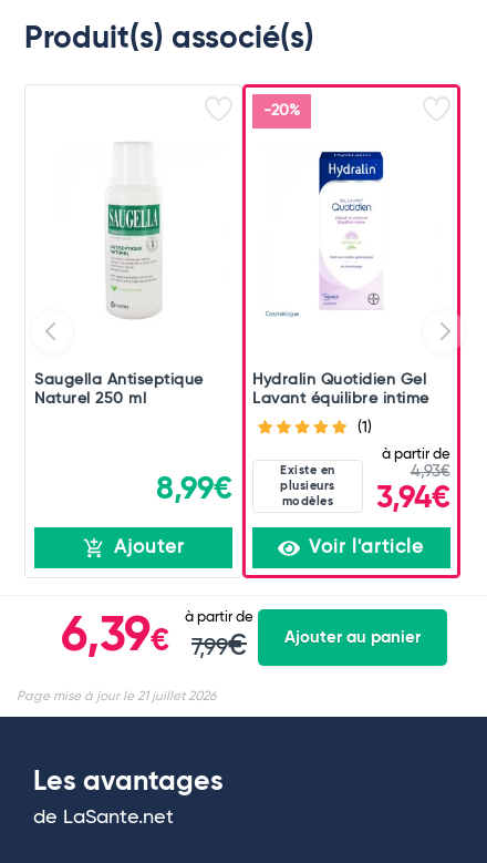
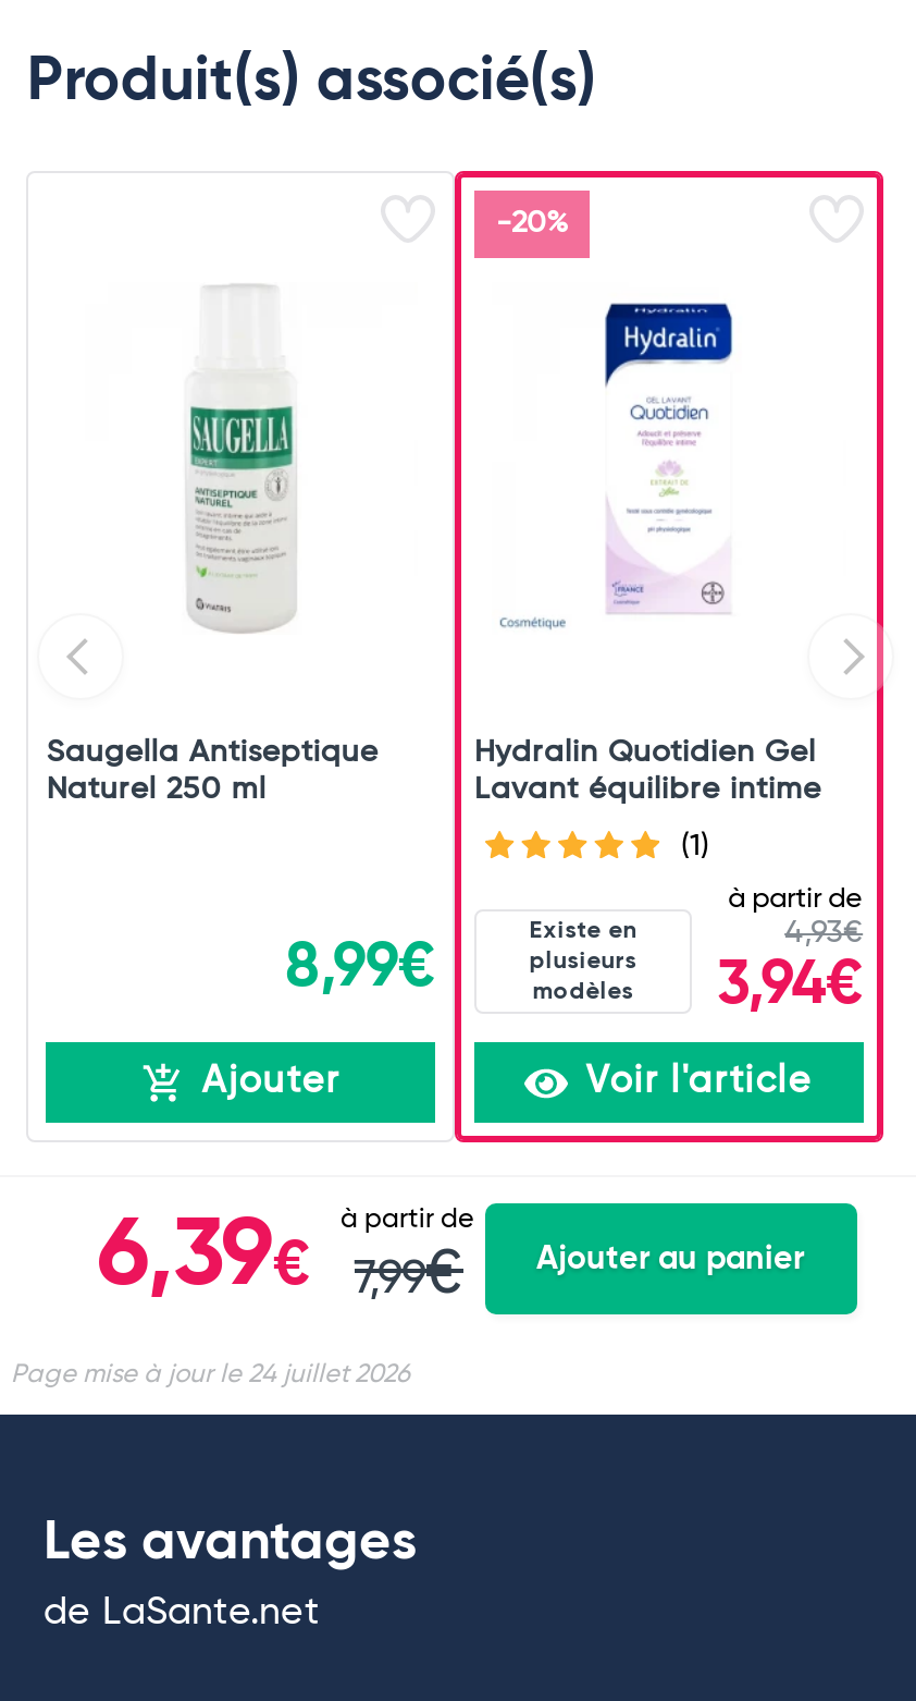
- Page mise à jour le 21 juillet 2026
+ Page mise à jour le 24 juillet 2026
